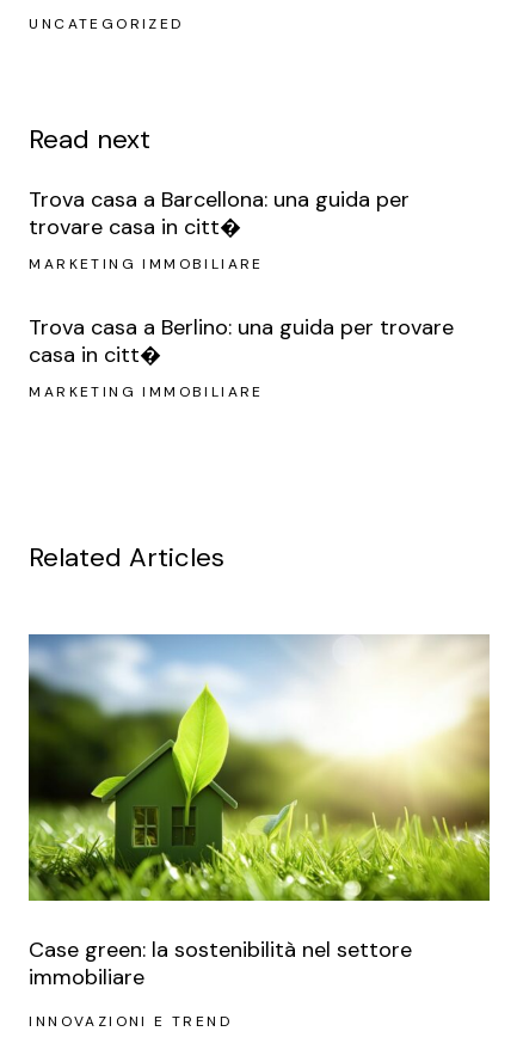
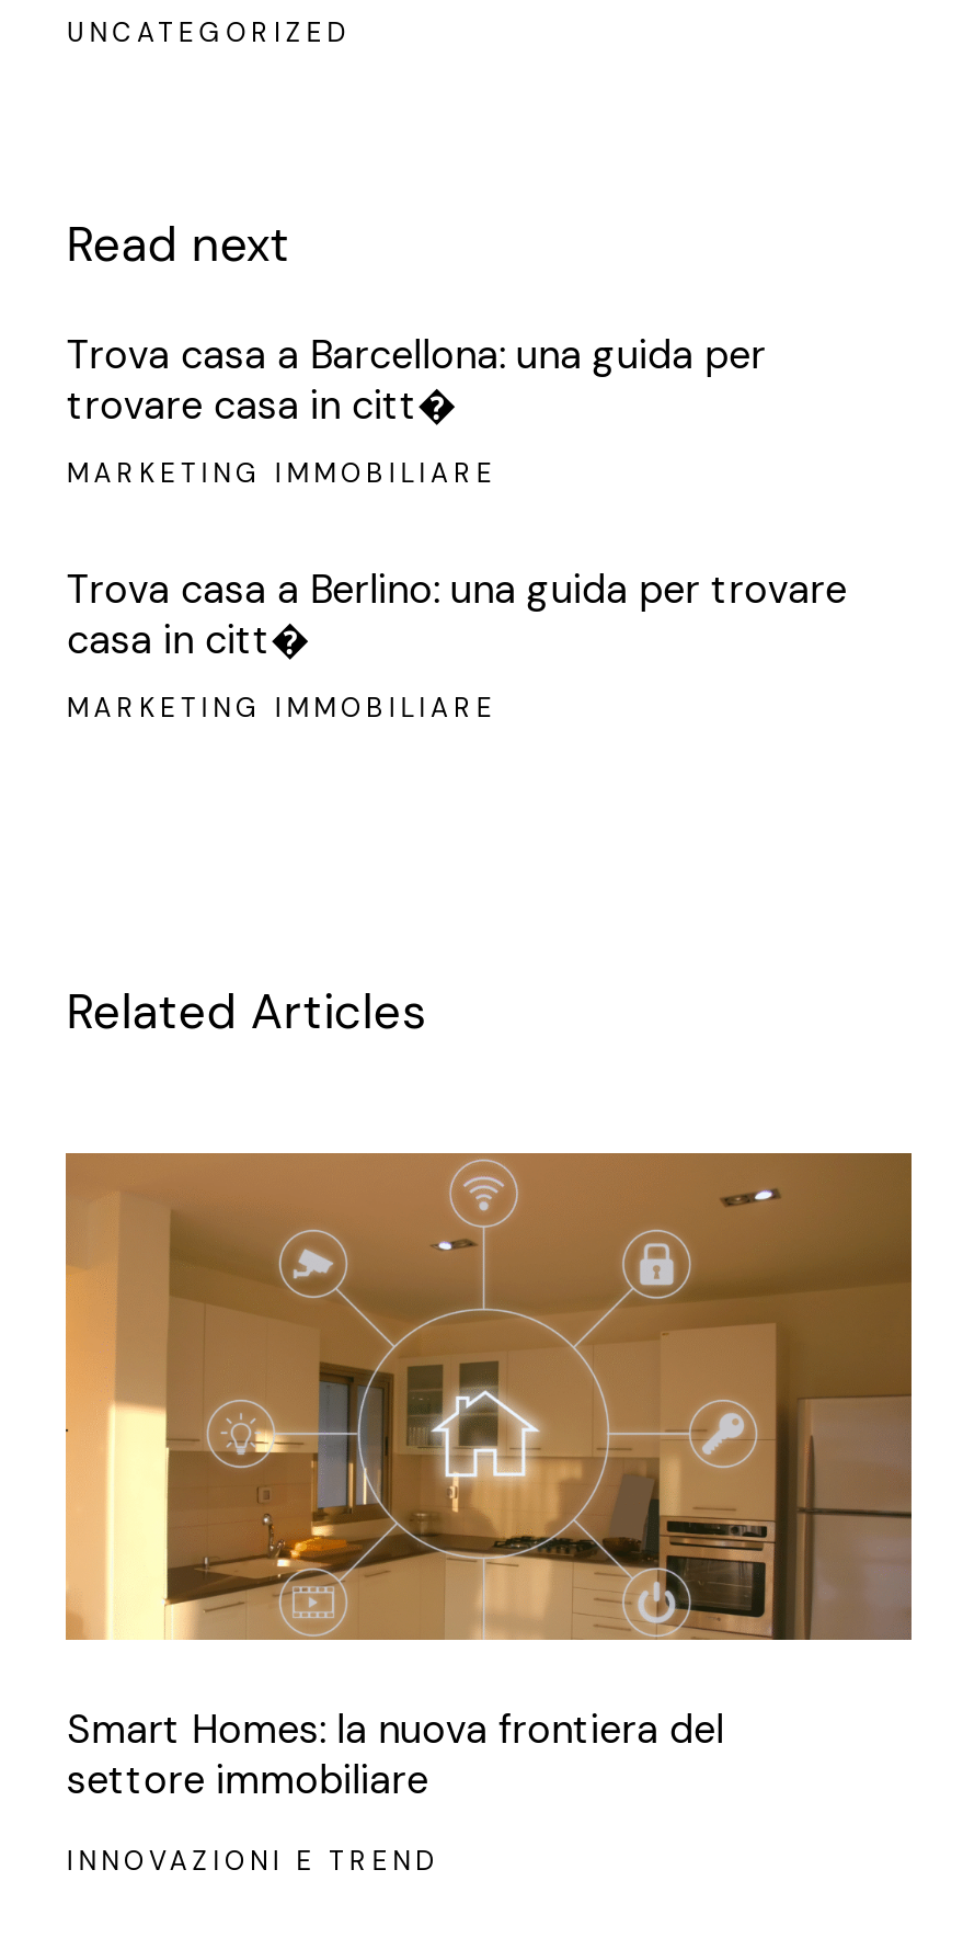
- [image]
- Case green: la sostenibilità nel settore
- immobiliare
+ [image]
+ Smart Homes: la nuova frontiera del
+ settore immobiliare
